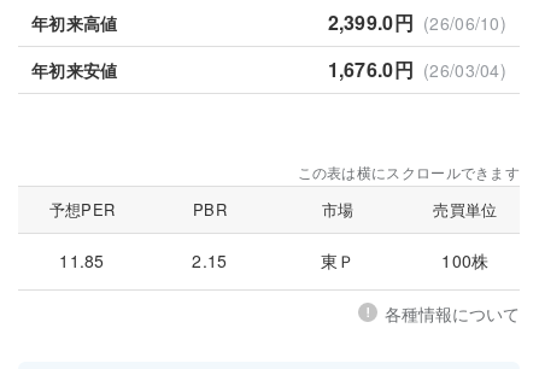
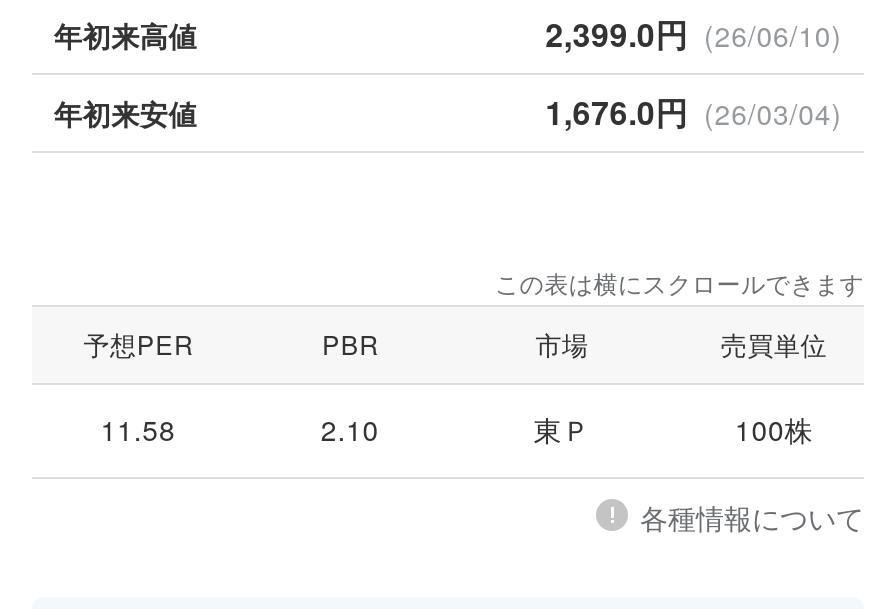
- 11.85
+ 11.58

- 2.15
+ 2.10
